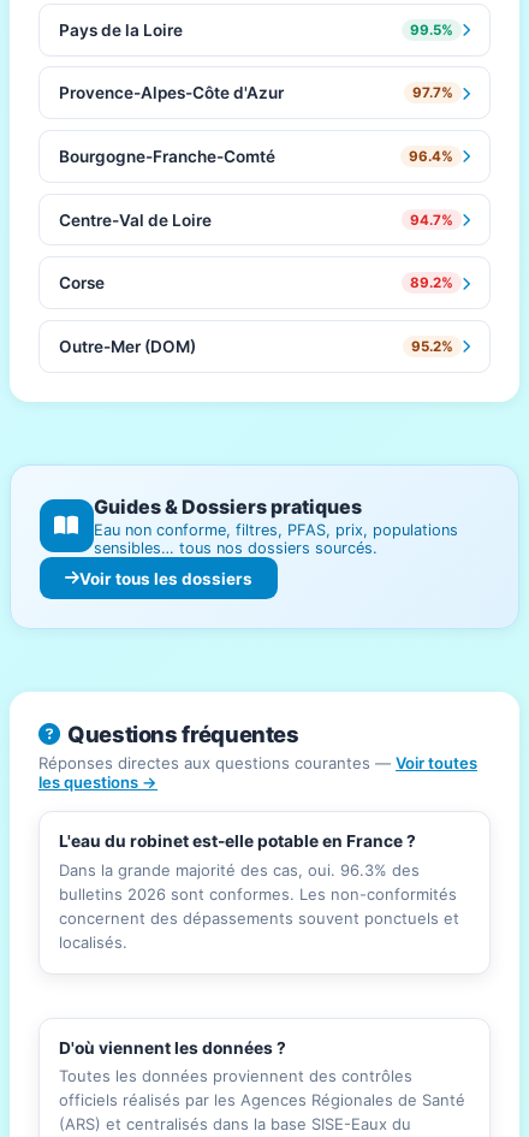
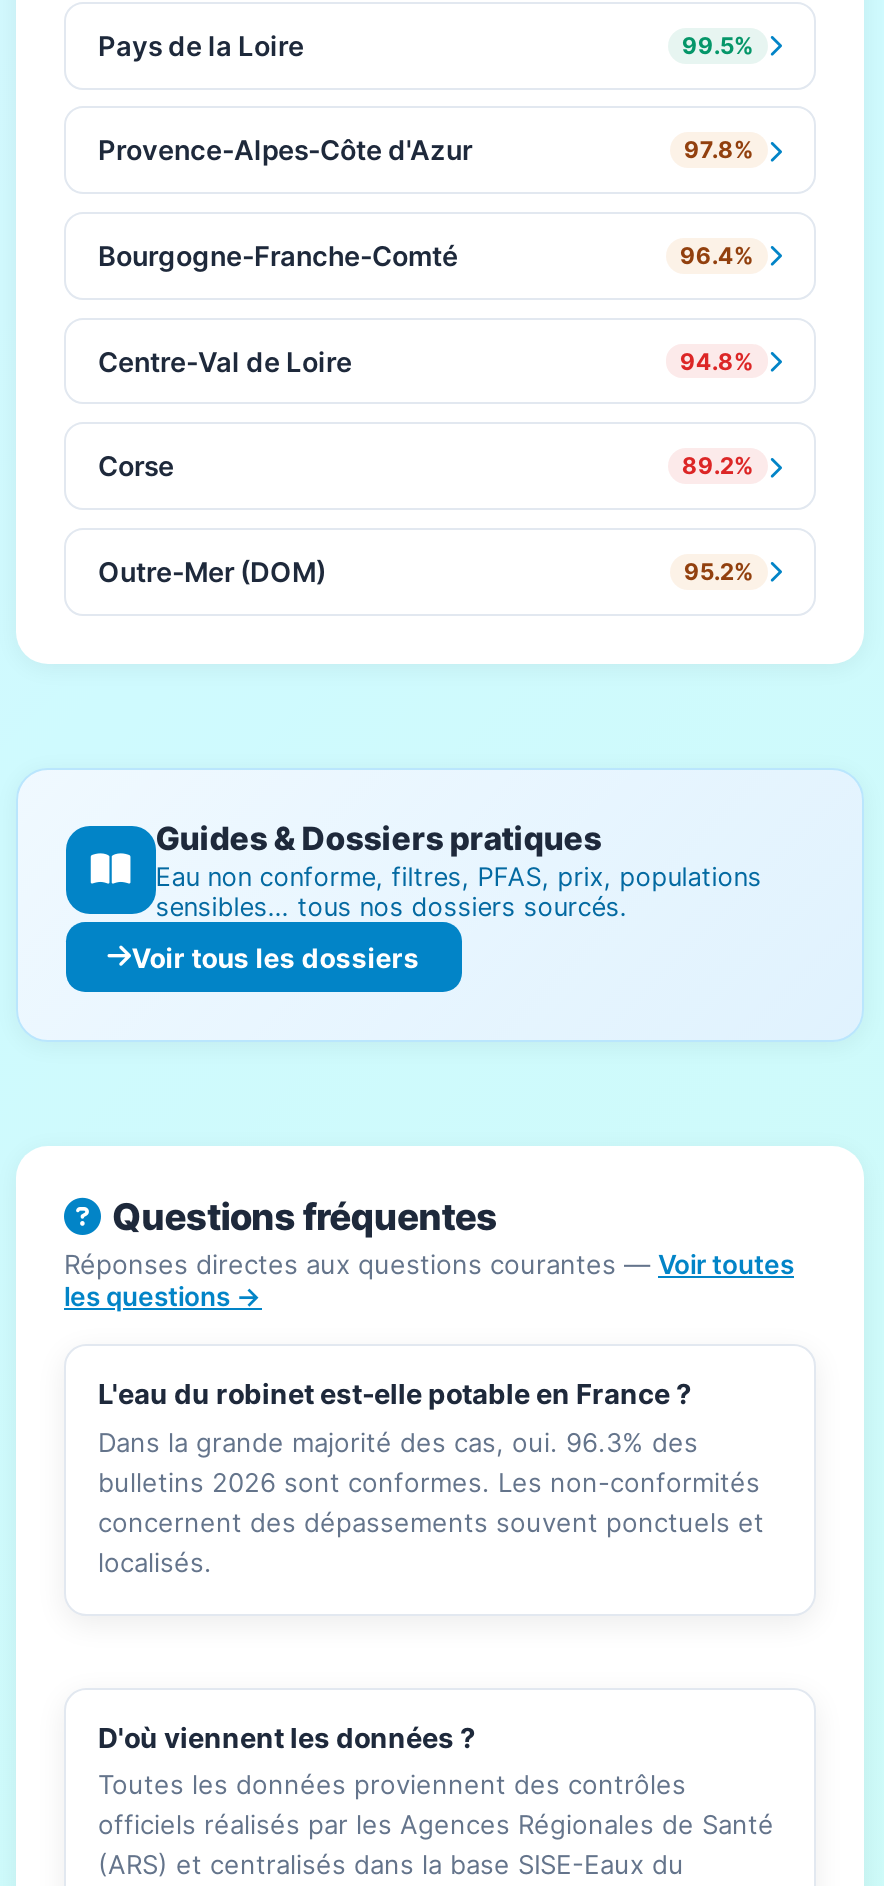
- 97.7%
+ 97.8%

- 94.7%
+ 94.8%
